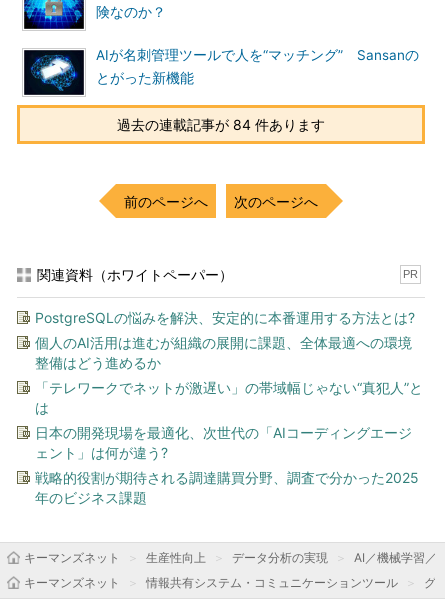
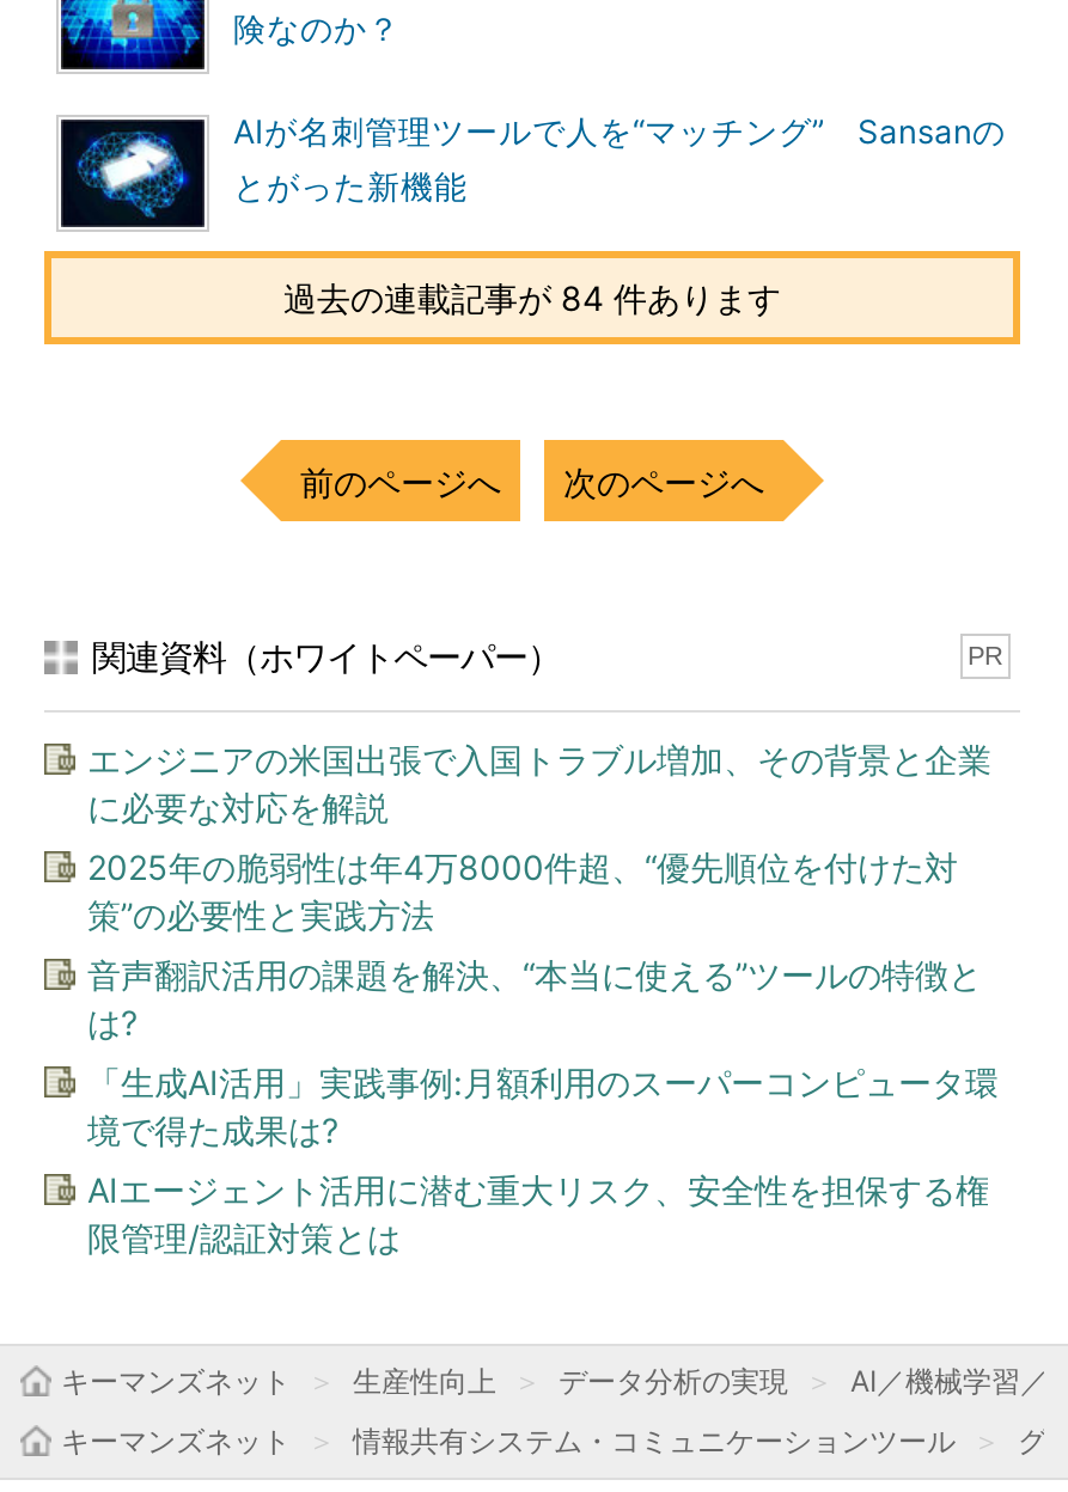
- PostgreSQLの悩みを解決、安定的に本番運用する方法とは?
+ エンジニアの米国出張で入国トラブル増加、その背景と企業
+ に必要な対応を解説

- 個人のAI活用は進むが組織の展開に課題、全体最適への環境
- 整備はどう進めるか
+ 2025年の脆弱性は年4万8000件超、“優先順位を付けた対
+ 策”の必要性と実践方法

- 「テレワークでネットが激遅い」の帯域幅じゃない“真犯人”と
- は
+ 音声翻訳活用の課題を解決、“本当に使える”ツールの特徴と
+ は?

- 日本の開発現場を最適化、次世代の「AIコーディングエージ
- ェント」は何が違う?
+ 「生成AI活用」実践事例:月額利用のスーパーコンピュータ環
+ 境で得た成果は?

- 戦略的役割が期待される調達購買分野、調査で分かった2025
- 年のビジネス課題
+ AIエージェント活用に潜む重大リスク、安全性を担保する権
+ 限管理/認証対策とは
